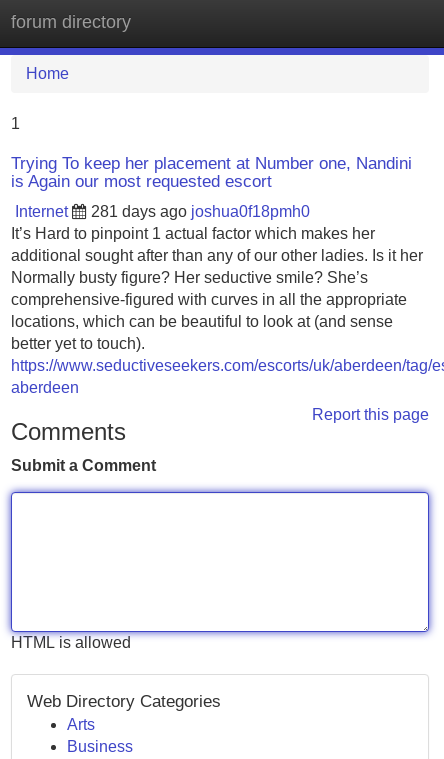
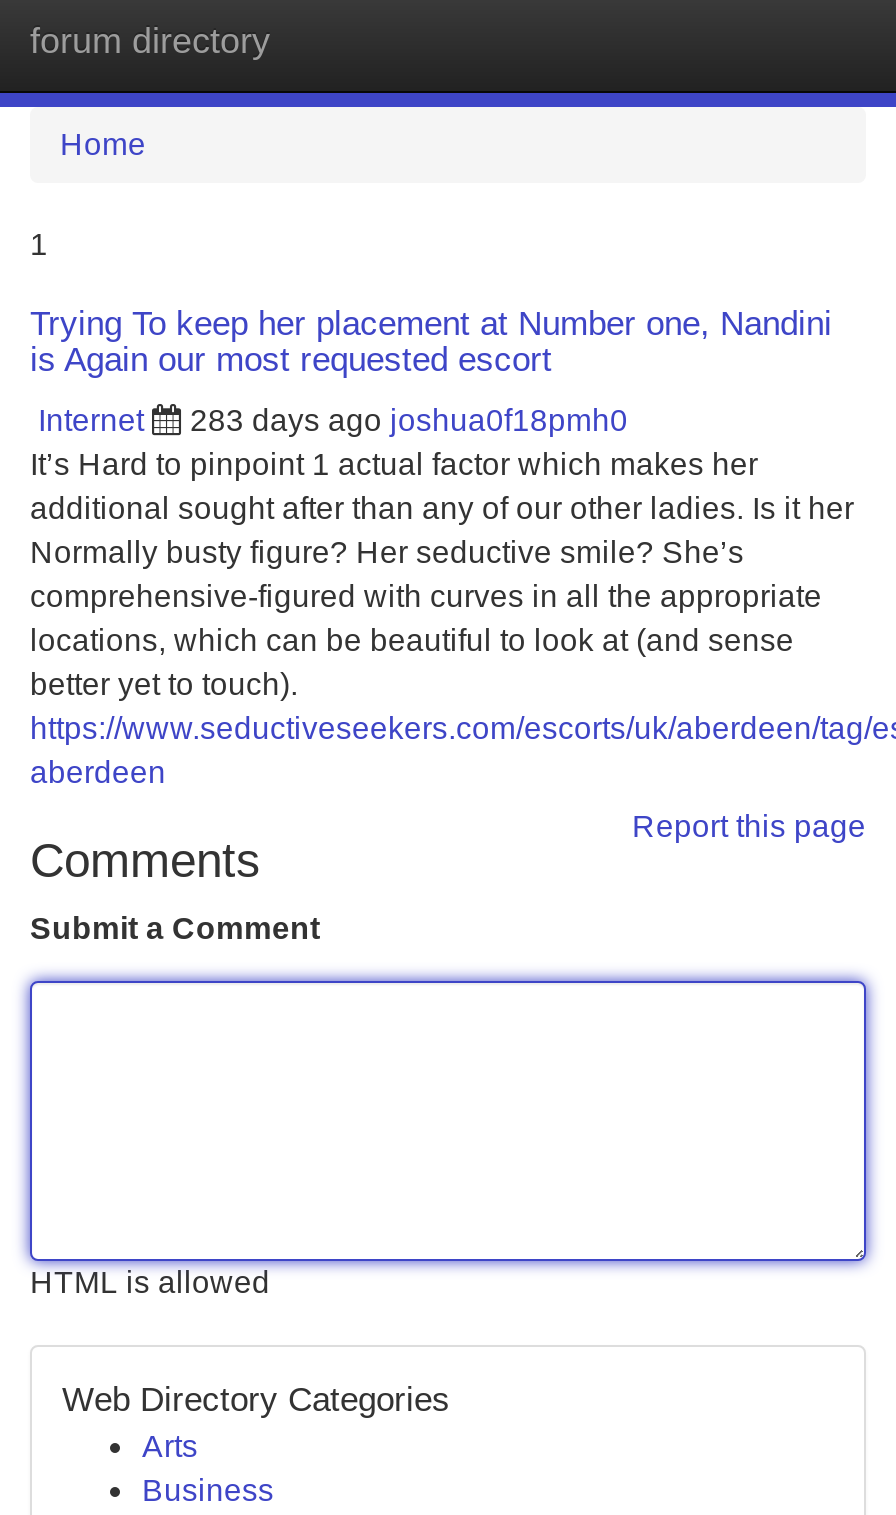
- 281 days ago joshua0f18pmh0
+ 283 days ago joshua0f18pmh0
